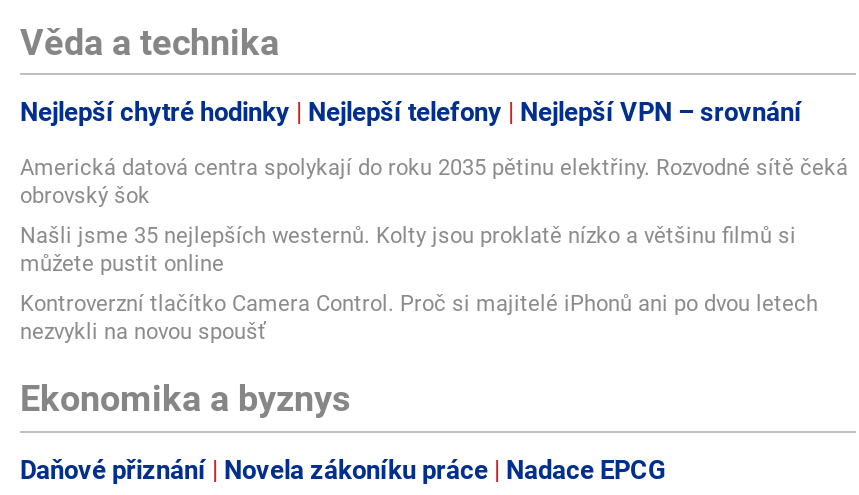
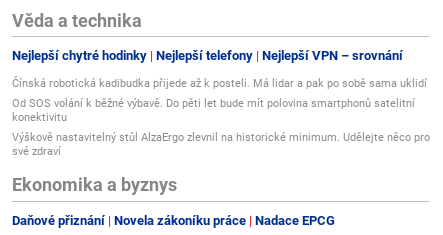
- Americká datová centra spolykají do roku 2035 pětinu elektřiny. Rozvodné sítě čeká
- obrovský šok
+ Čínská robotická kadibudka přijede až k posteli. Má lidar a pak po sobě sama uklidí

- Našli jsme 35 nejlepších westernů. Kolty jsou proklatě nízko a většinu filmů si
- můžete pustit online
+ Od SOS volání k běžné výbavě. Do pěti let bude mít polovina smartphonů satelitní
+ konektivitu

- Kontroverzní tlačítko Camera Control. Proč si majitelé iPhonů ani po dvou letech
- nezvykli na novou spoušť
+ Výškově nastavitelný stůl AlzaErgo zlevnil na historické minimum. Udělejte něco pro
+ své zdraví
